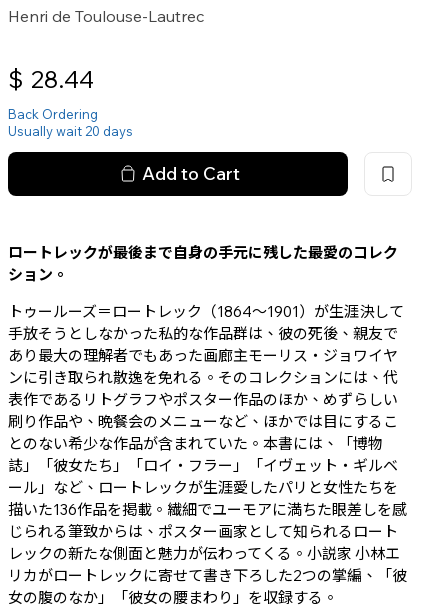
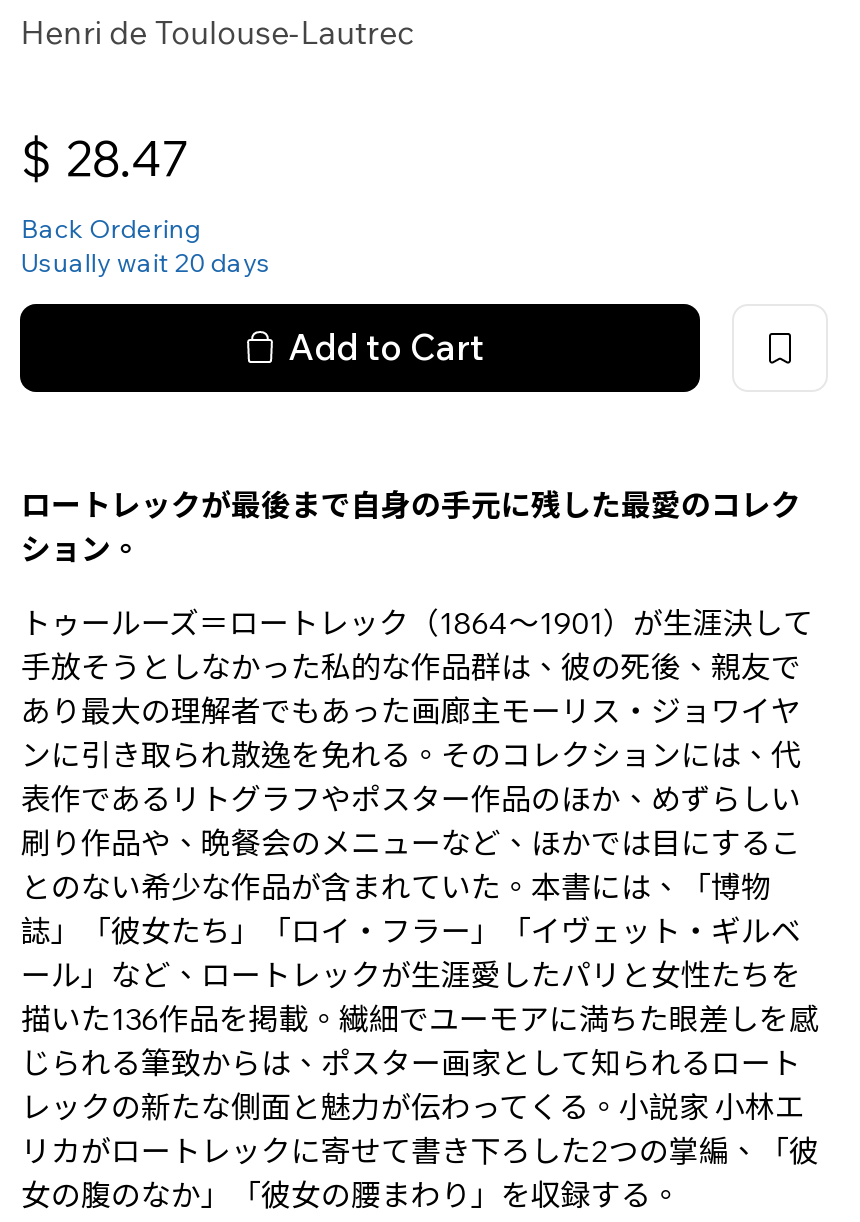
- $ 28.44
+ $ 28.47
